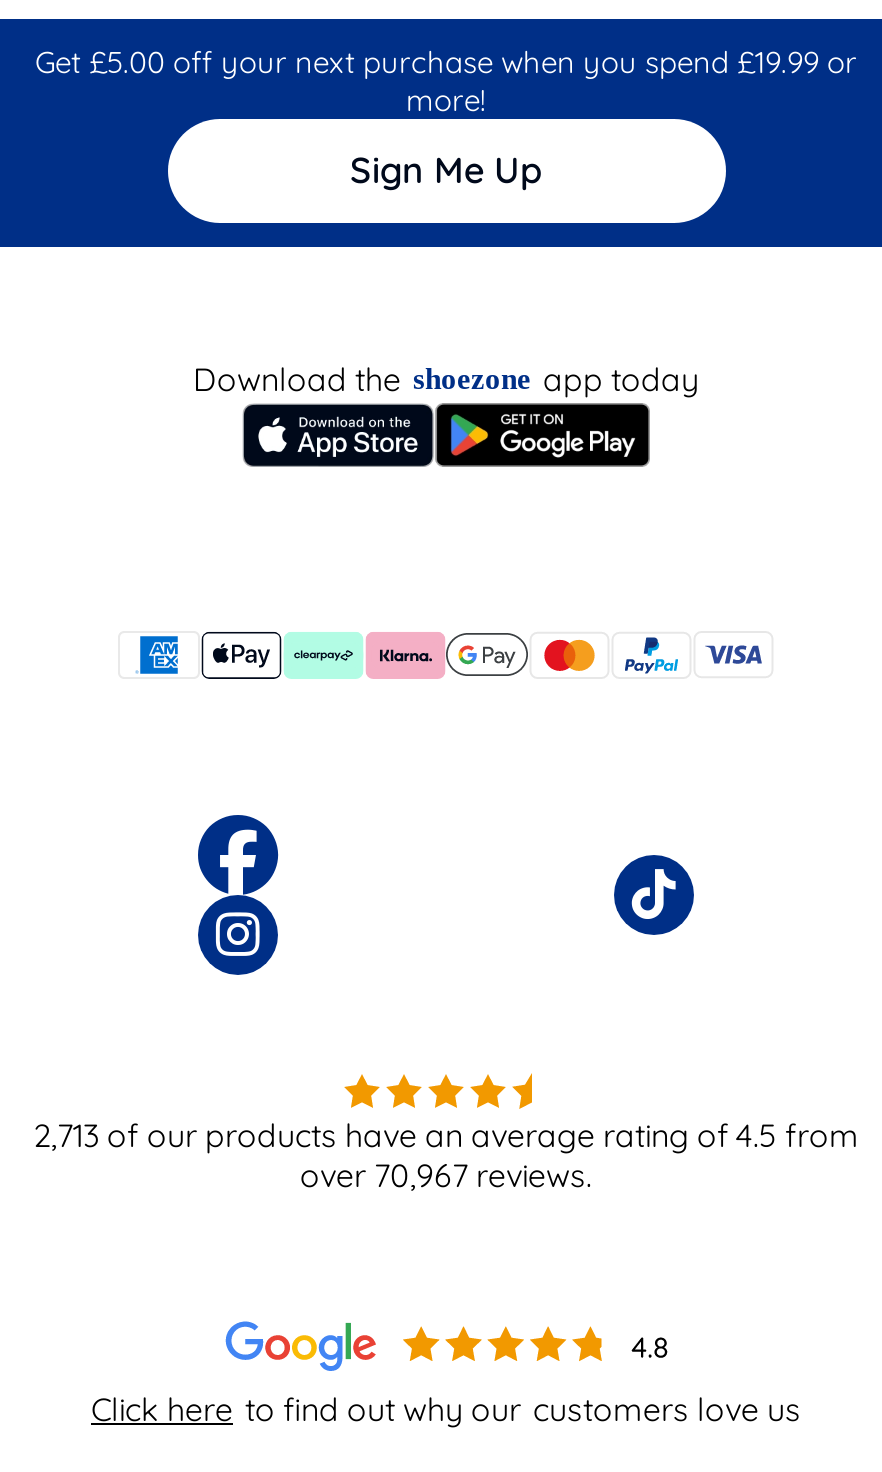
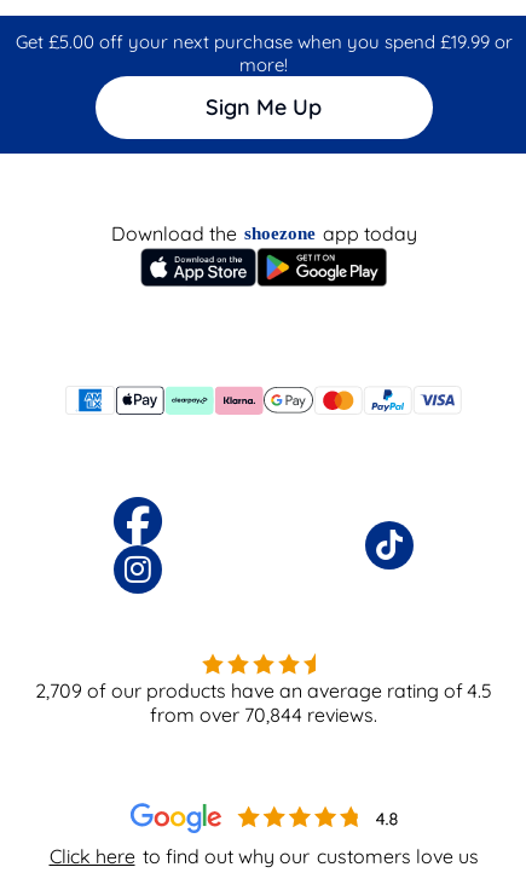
- 2,713 of our products have an average rating of 4.5 from
- over 70,967 reviews.
+ 2,709 of our products have an average rating of 4.5
+ from over 70,844 reviews.
